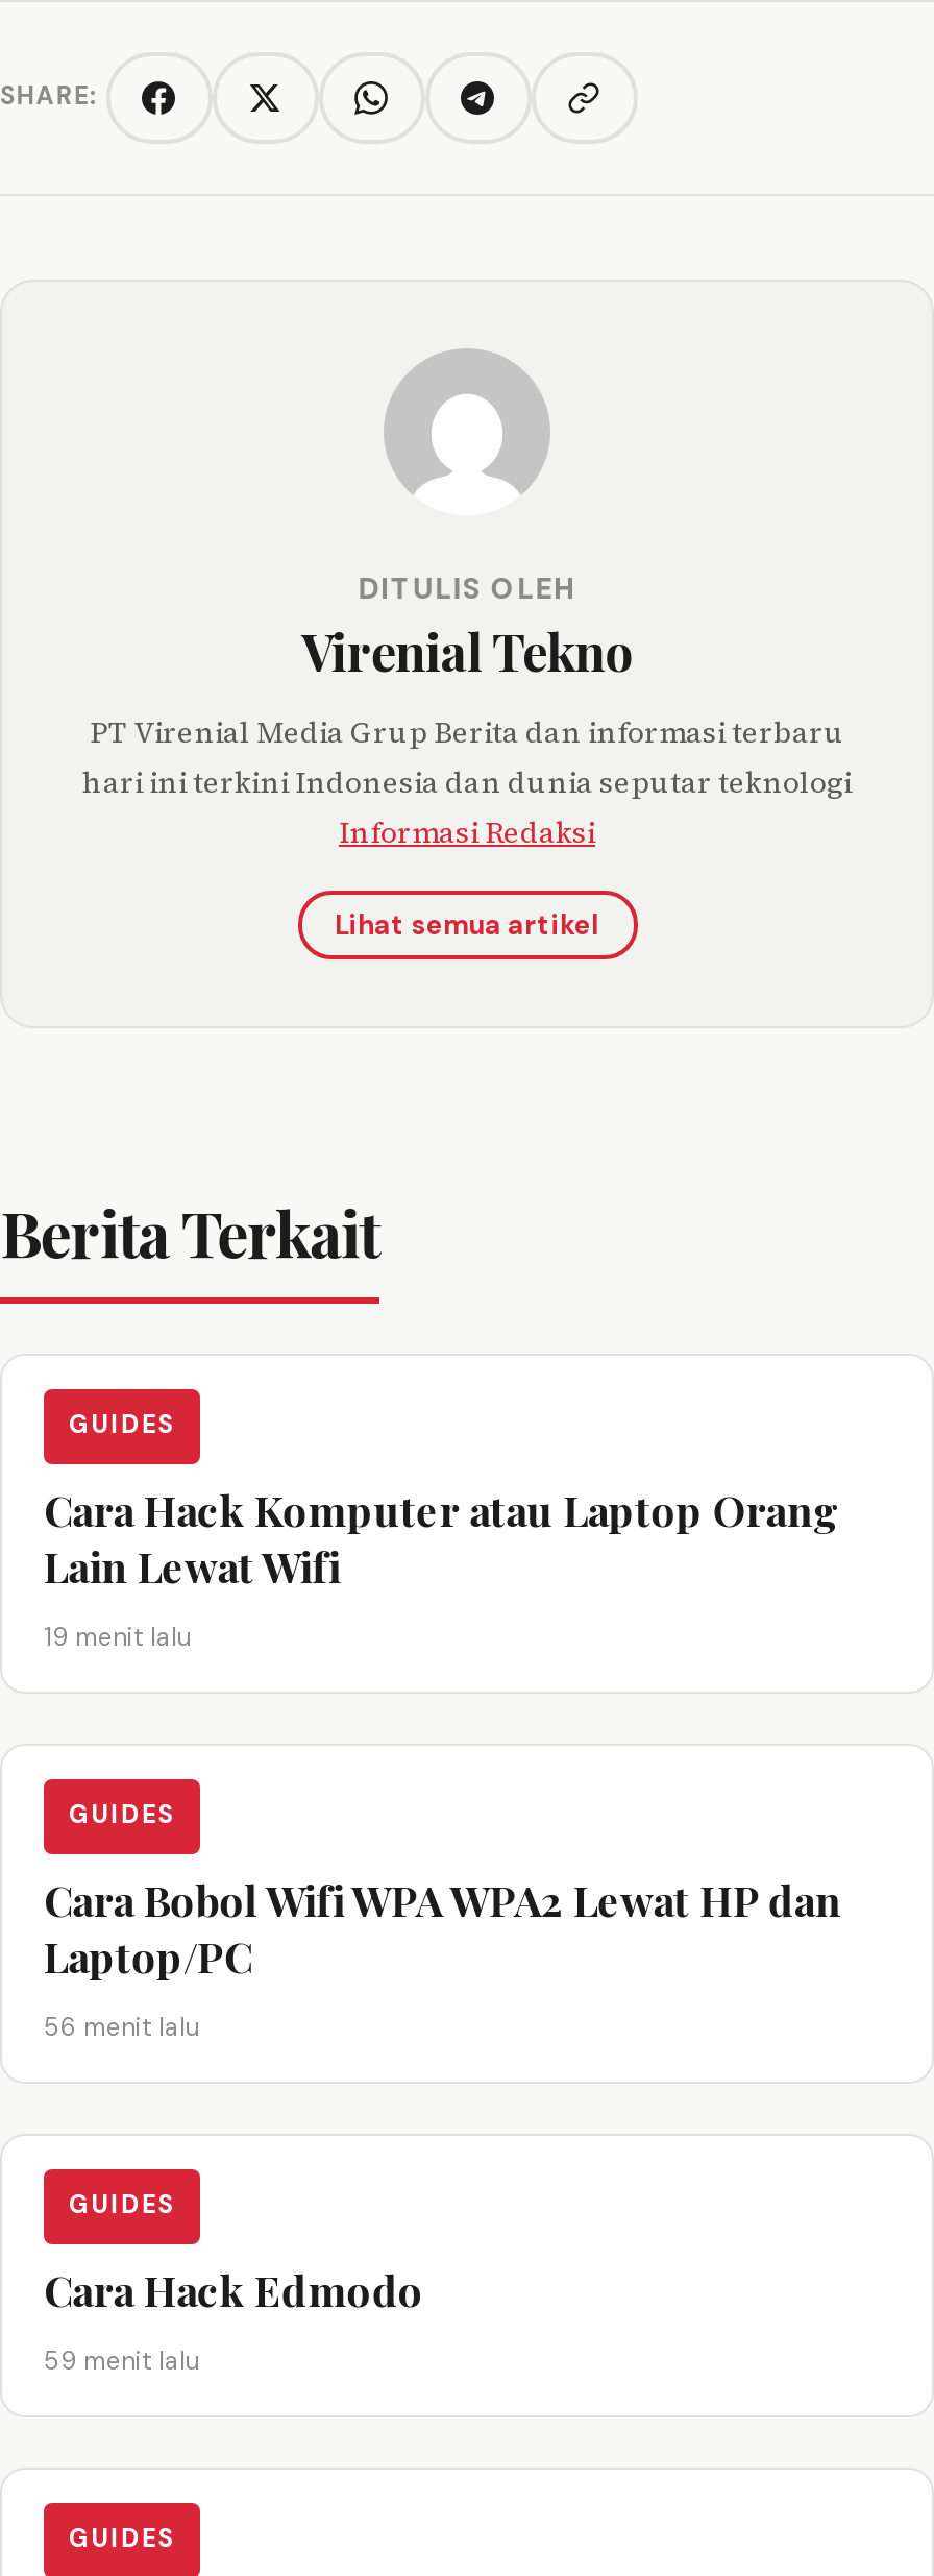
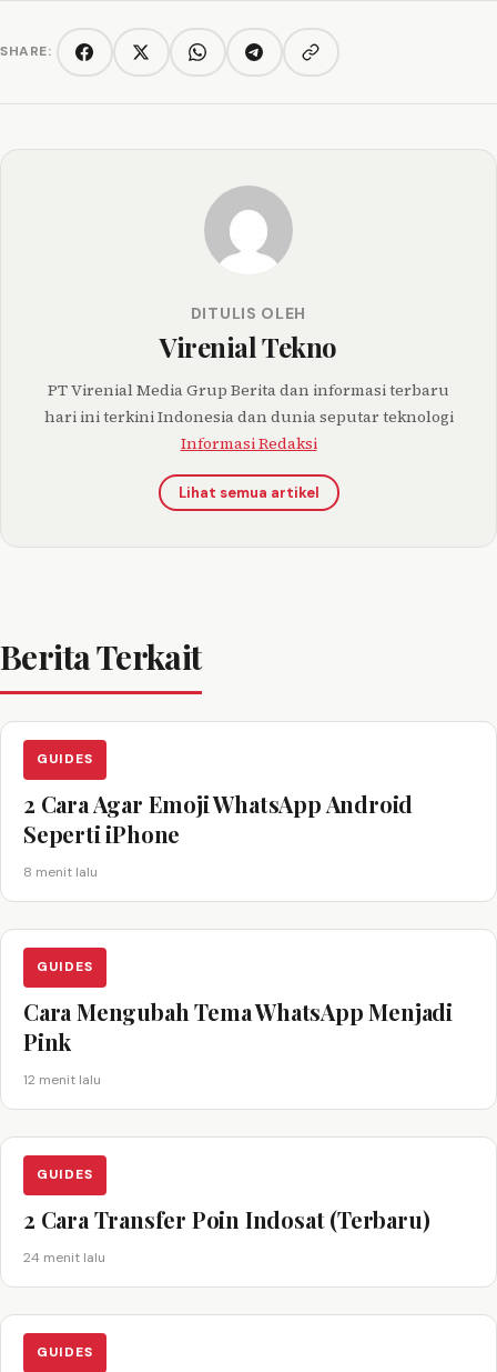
- Cara Hack Komputer atau Laptop Orang
- Lain Lewat Wifi
+ 2 Cara Agar Emoji WhatsApp Android
+ Seperti iPhone

- 19 menit lalu
+ 8 menit lalu

- Cara Bobol Wifi WPA WPA2 Lewat HP dan
- Laptop/PC
+ Cara Mengubah Tema WhatsApp Menjadi
+ Pink

- 56 menit lalu
+ 12 menit lalu

- Cara Hack Edmodo
+ 2 Cara Transfer Poin Indosat (Terbaru)

- 59 menit lalu
+ 24 menit lalu
